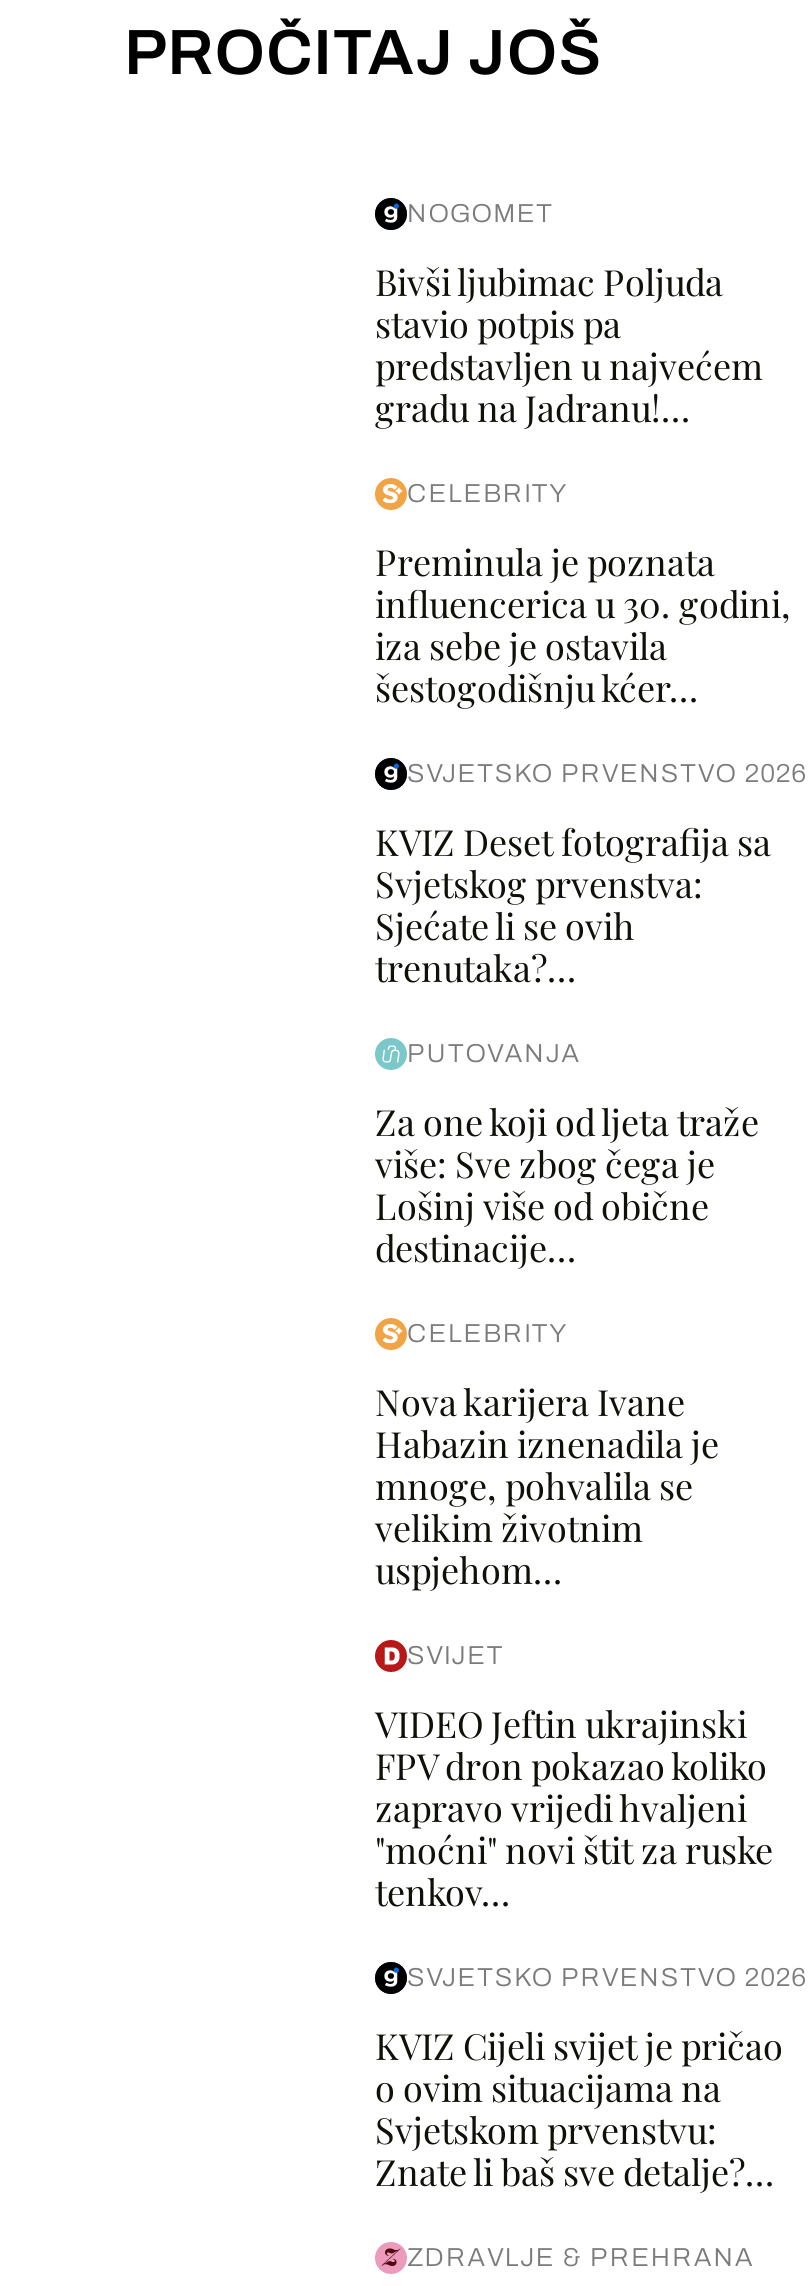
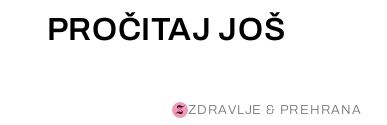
- NOGOMET
- Bivši ljubimac Poljuda
- stavio potpis pa
- predstavljen u najvećem
- gradu na Jadranu!...
- CELEBRITY
- Preminula je poznata
- influencerica u 30. godini,
- iza sebe je ostavila
- šestogodišnju kćer...
- SVJETSKO PRVENSTVO 2026
- KVIZ Deset fotografija sa
- Svjetskog prvenstva:
- Sjećate li se ovih
- trenutaka?...
- PUTOVANJA
- Za one koji od ljeta traže
- više: Sve zbog čega je
- Lošinj više od obične
- destinacije...
- CELEBRITY
- Nova karijera Ivane
- Habazin iznenadila je
- mnoge, pohvalila se
- velikim životnim
- uspjehom...
- SVIJET
- VIDEO Jeftin ukrajinski
- FPV dron pokazao koliko
- zapravo vrijedi hvaljeni
- "moćni" novi štit za ruske
- tenkov...
- SVJETSKO PRVENSTVO 2026
- KVIZ Cijeli svijet je pričao
- o ovim situacijama na
- Svjetskom prvenstvu:
- Znate li baš sve detalje?...
